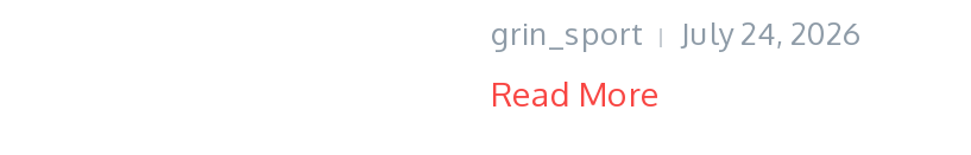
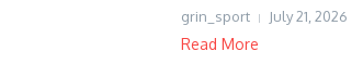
- grin_sport July 24, 2026
+ grin_sport July 21, 2026
